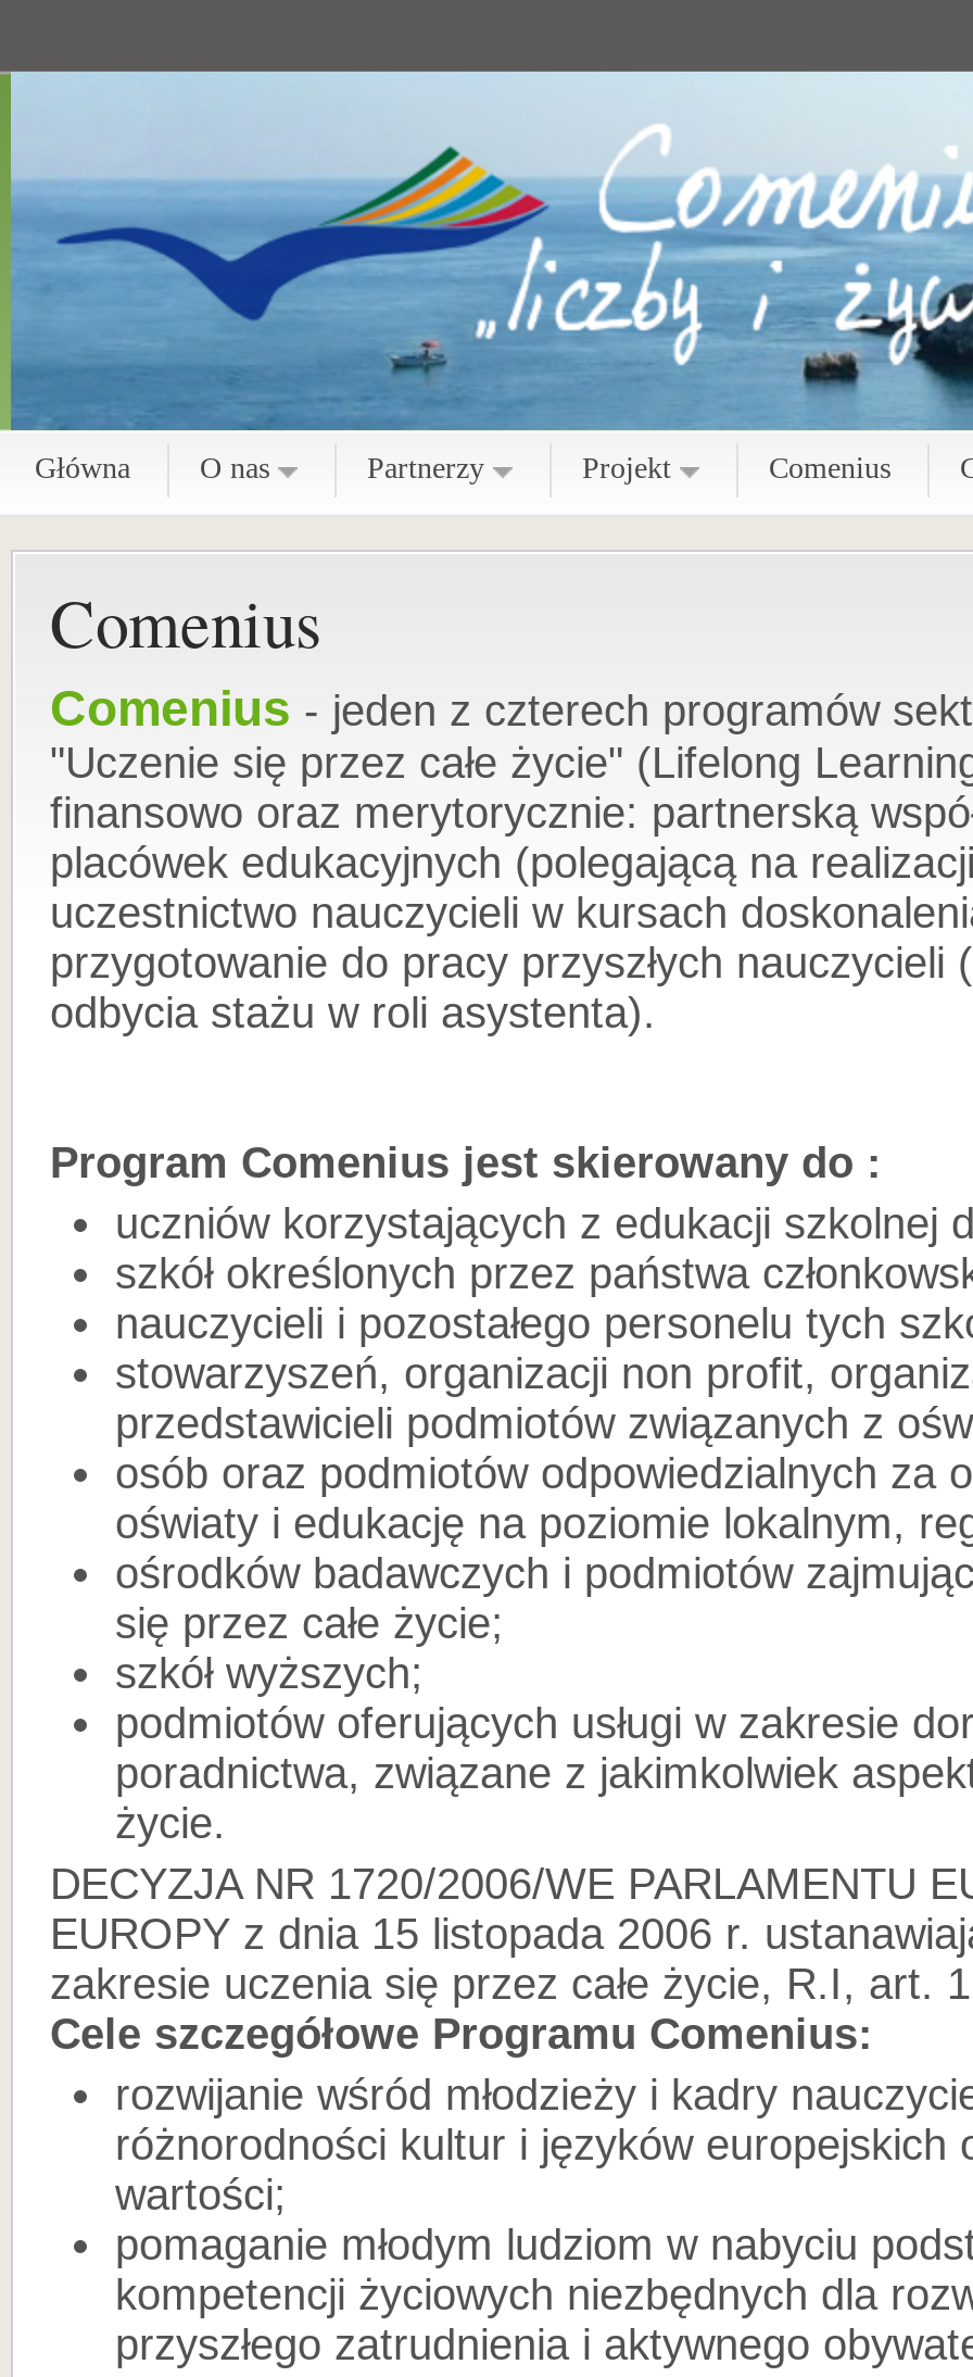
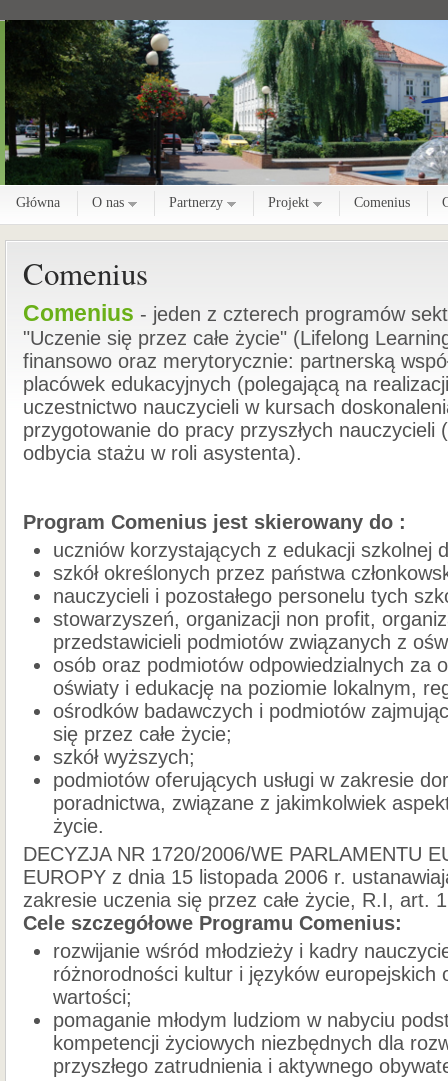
- [image]
+ [image]
